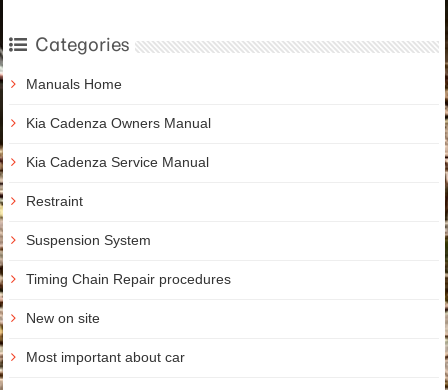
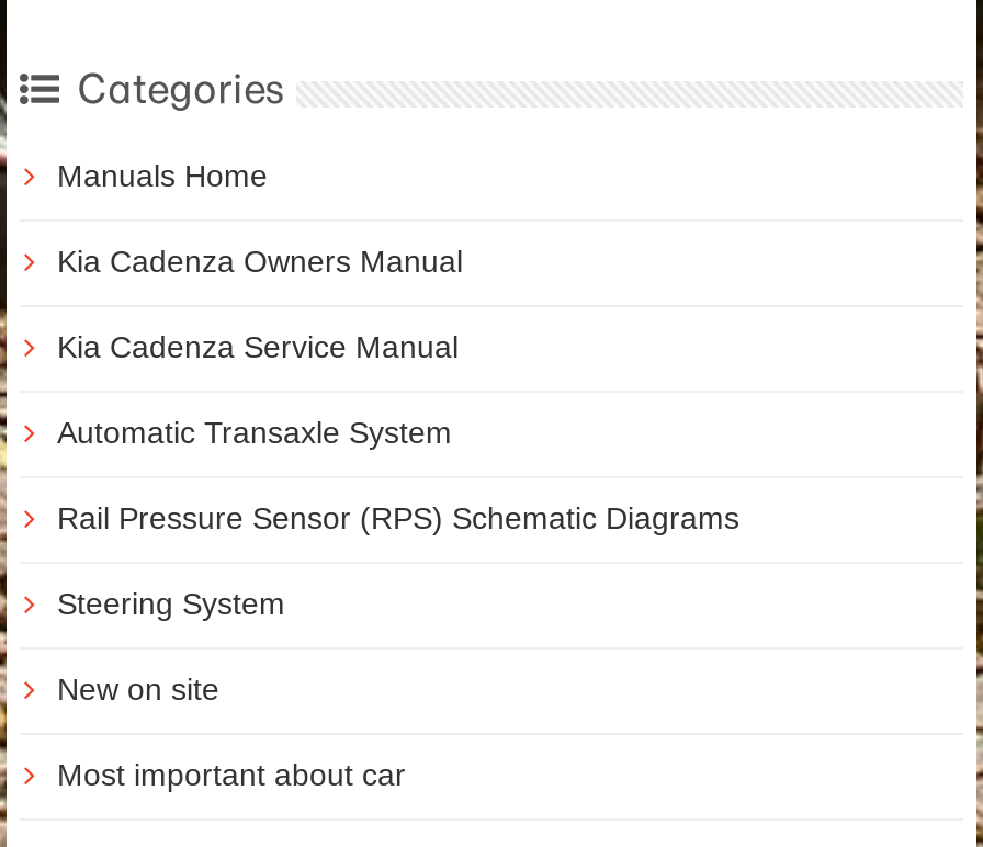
- Restraint
+ Automatic Transaxle System

- Suspension System
+ Rail Pressure Sensor (RPS) Schematic Diagrams

- Timing Chain Repair procedures
+ Steering System
